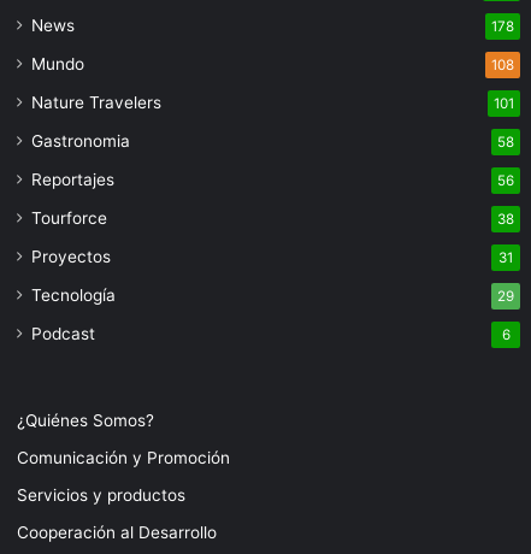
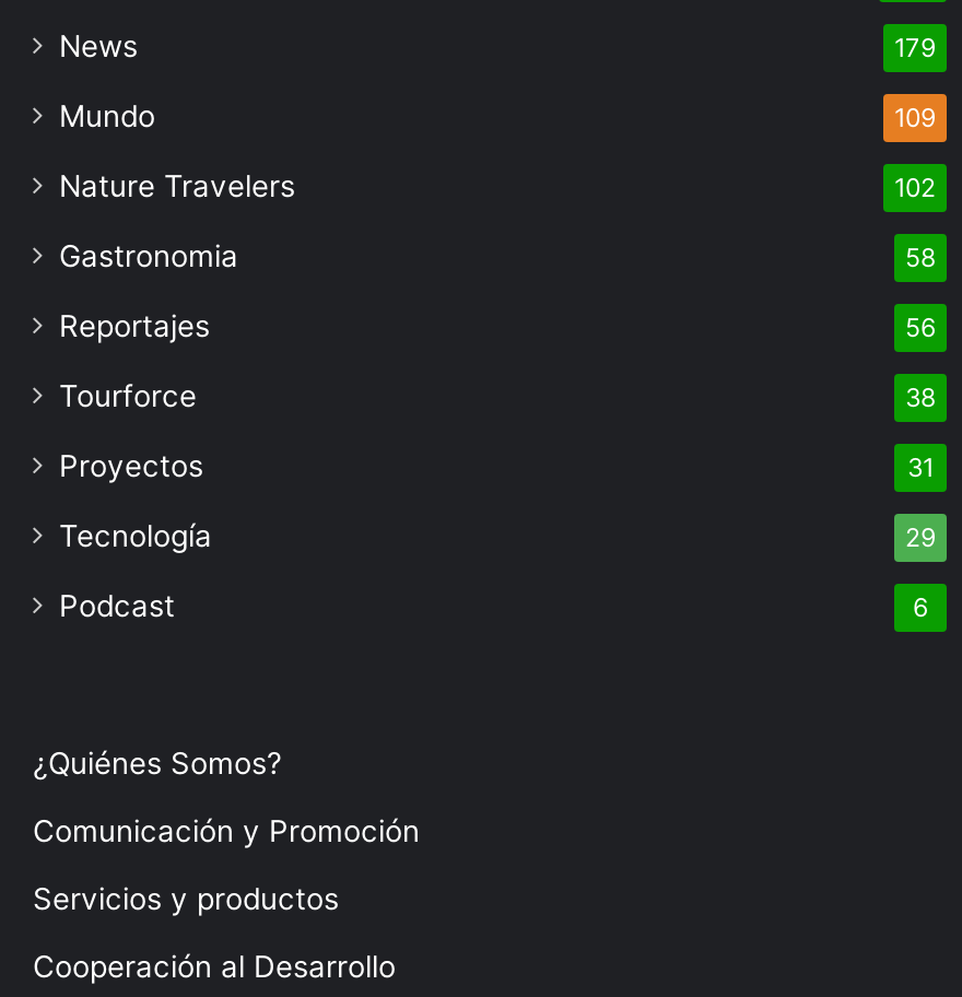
- 178
+ 179

- 108
+ 109

- 101
+ 102
